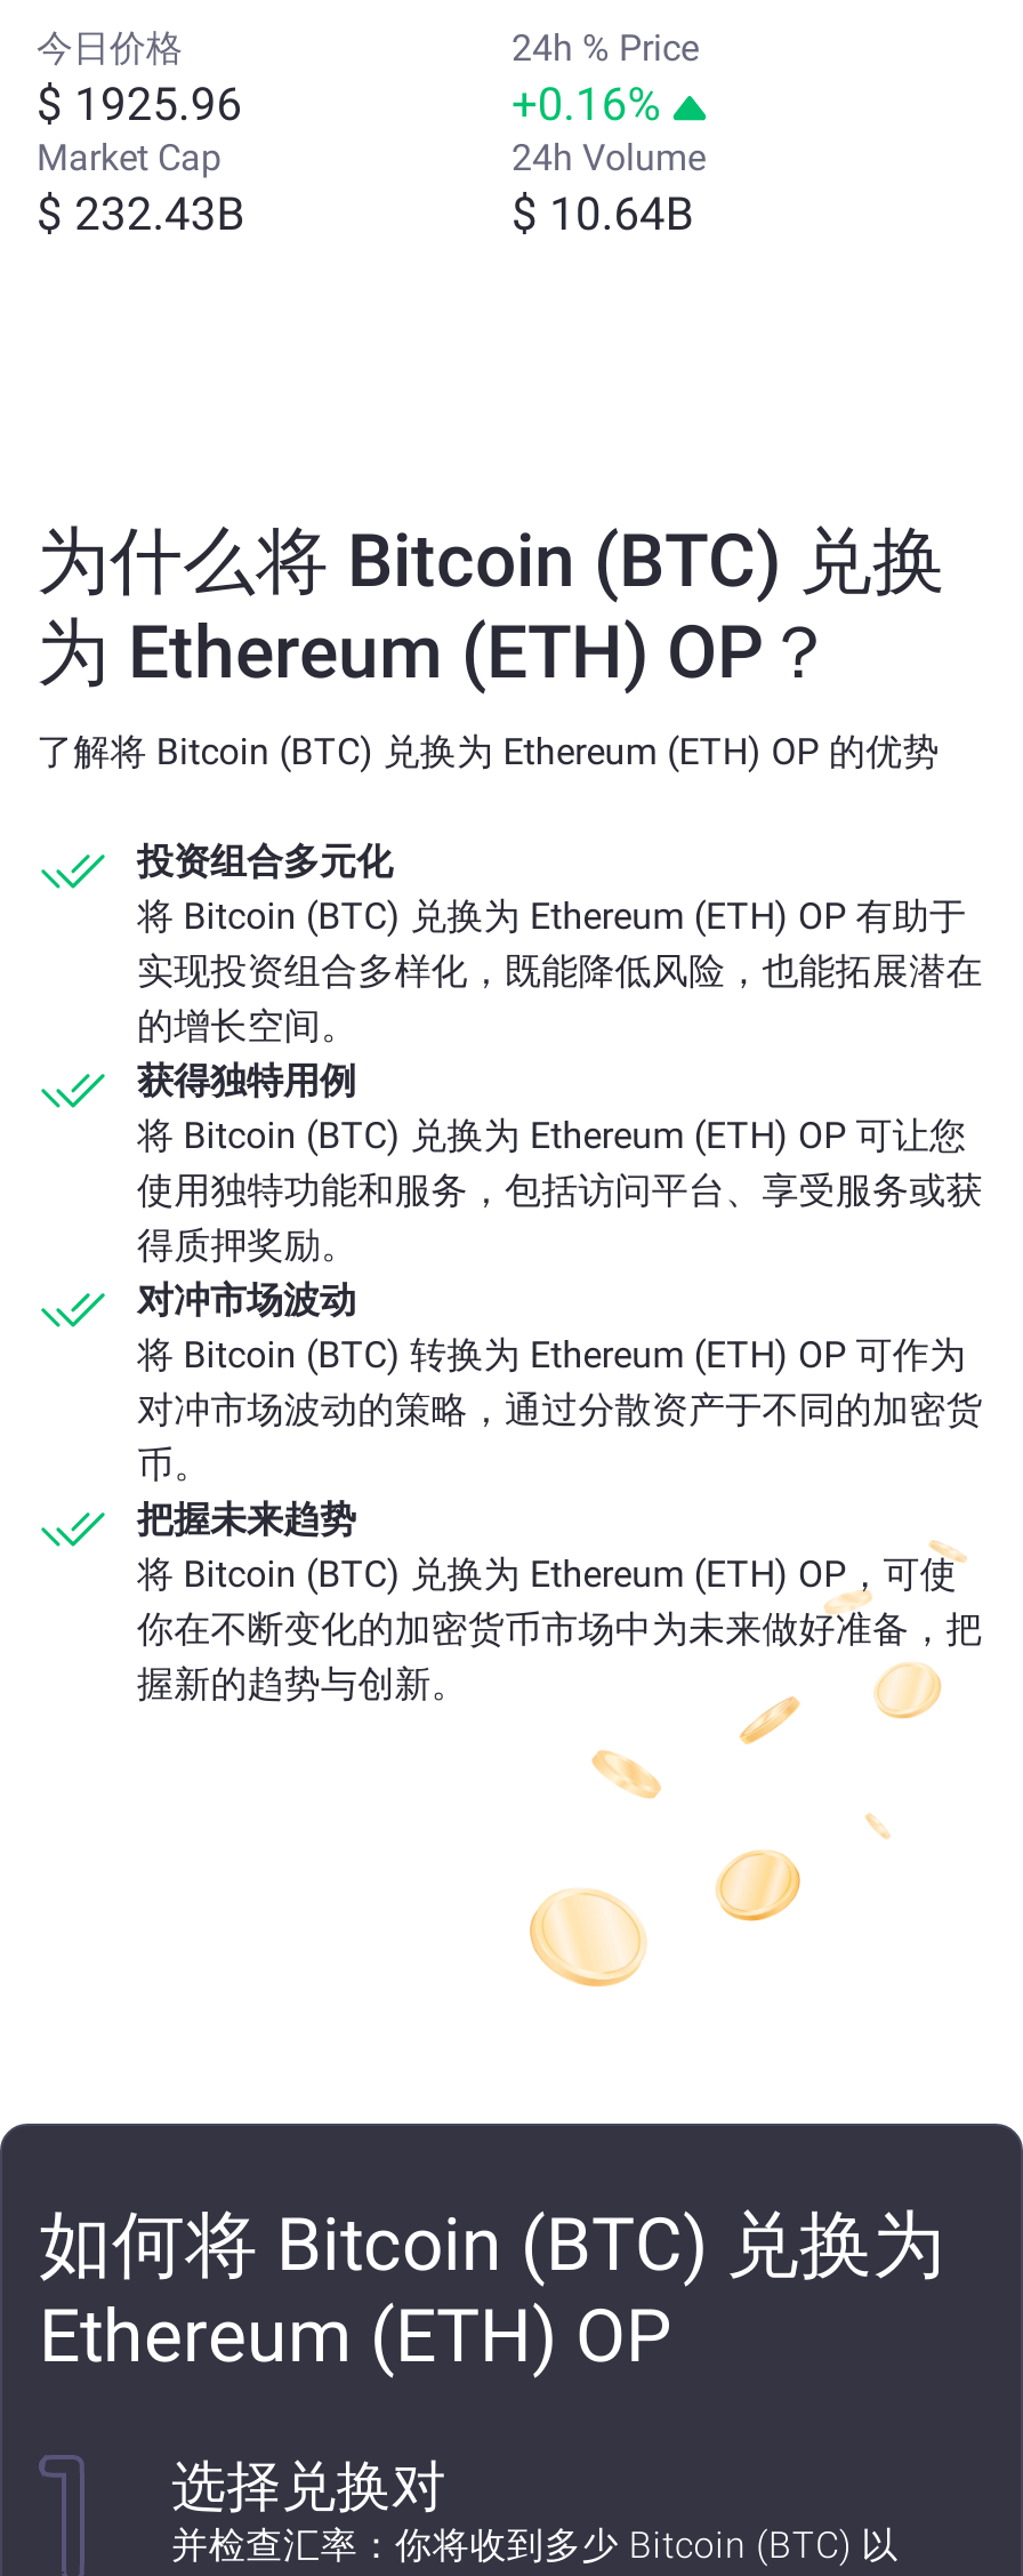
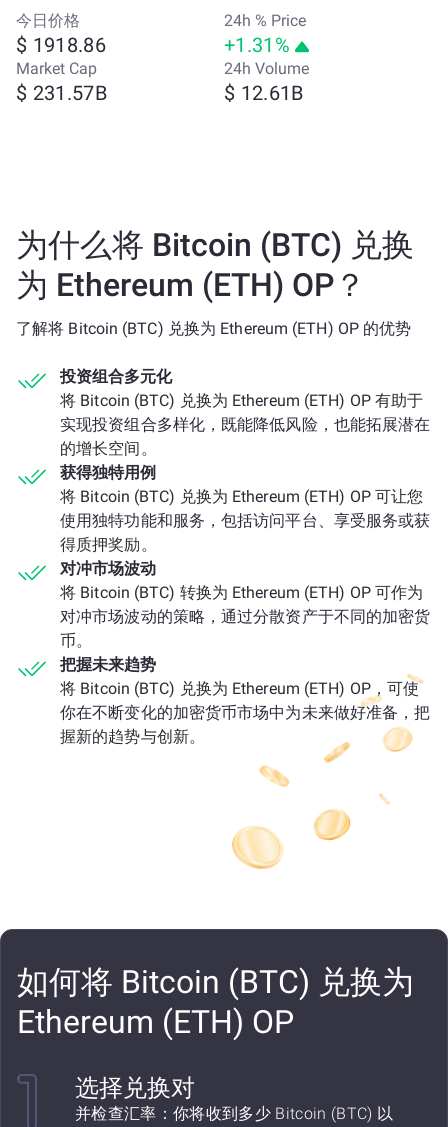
- $ 1925.96
+ $ 1918.86

- +0.16%
+ +1.31%

- $ 232.43B
+ $ 231.57B

- $ 10.64B
+ $ 12.61B
